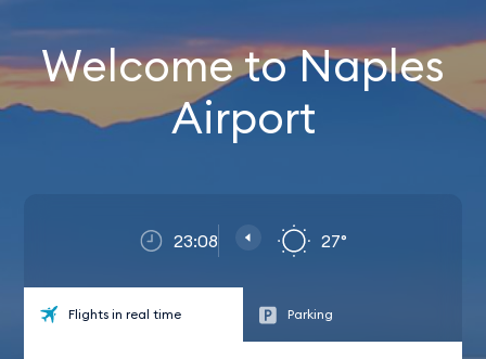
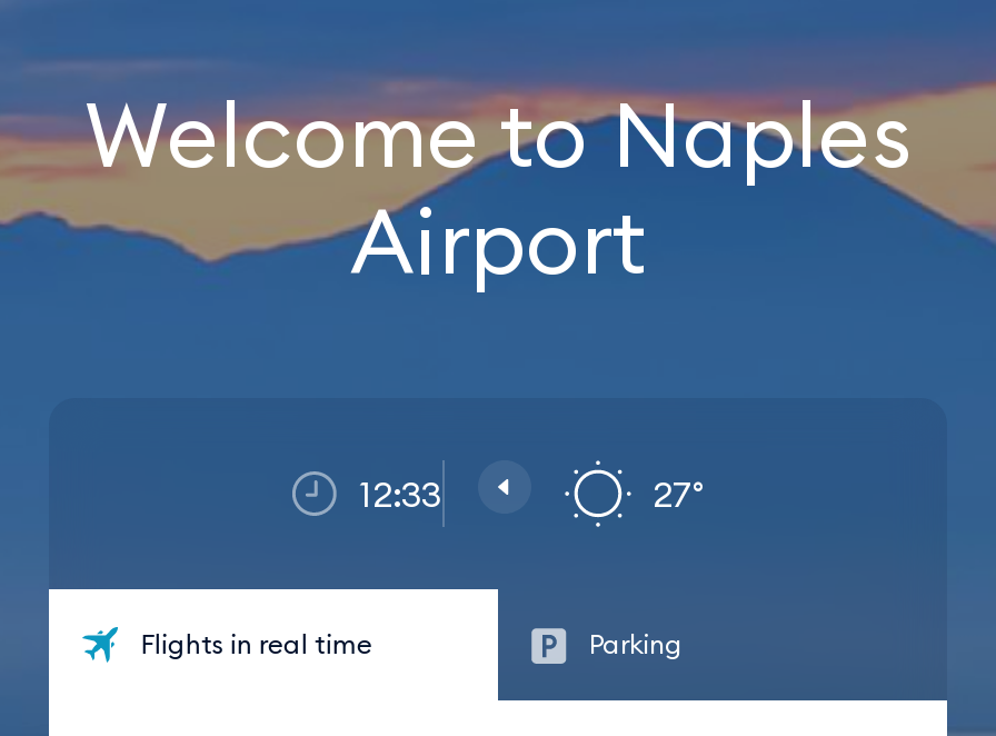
- 23:08
+ 12:33
